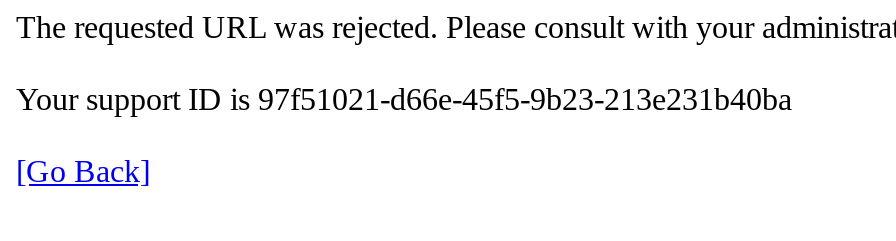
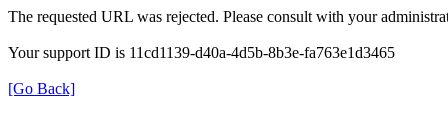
- Your support ID is 97f51021-d66e-45f5-9b23-213e231b40ba
+ Your support ID is 11cd1139-d40a-4d5b-8b3e-fa763e1d3465
